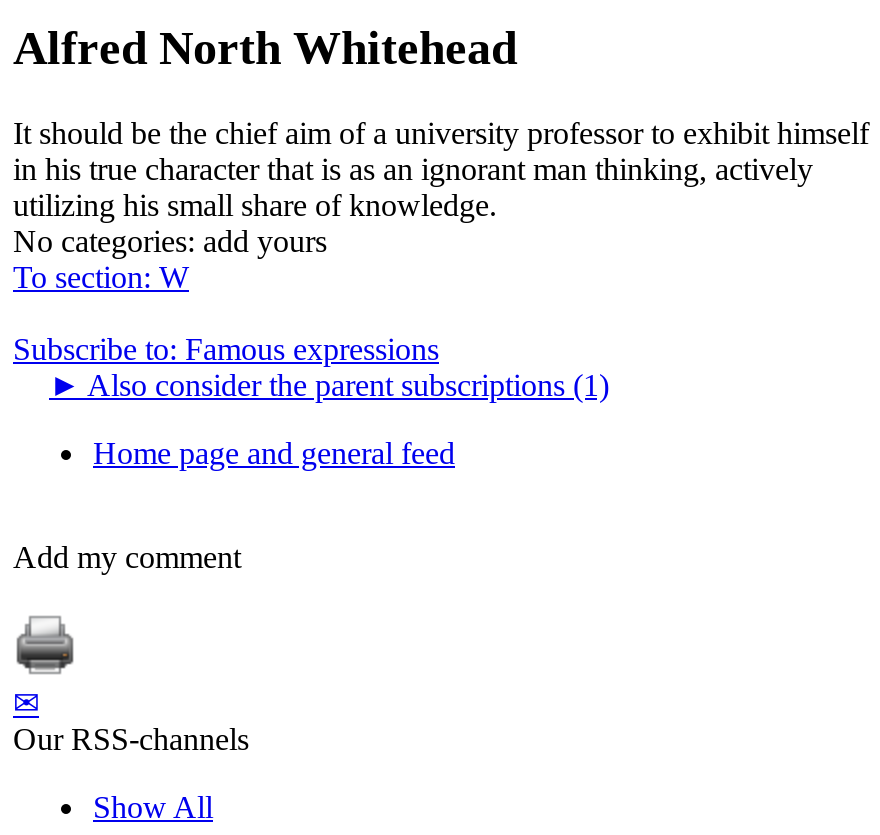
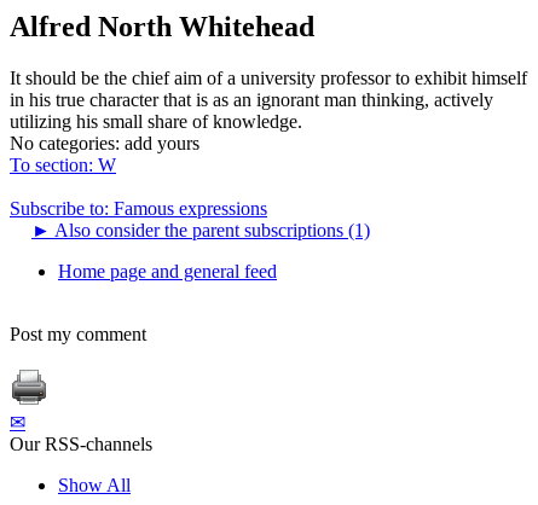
- Add my comment
+ Post my comment
